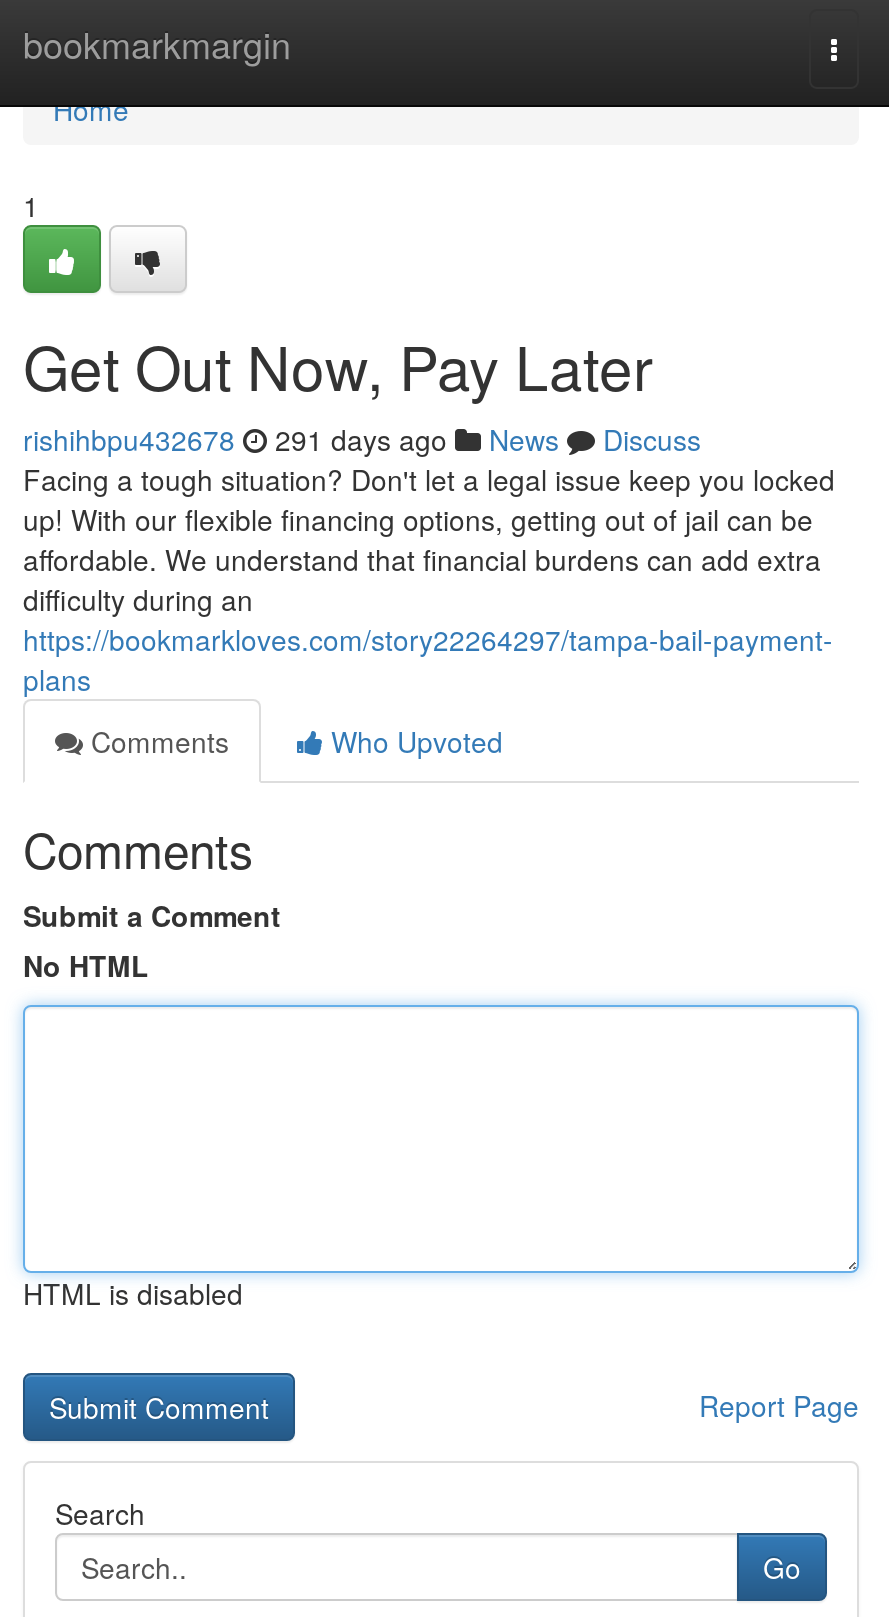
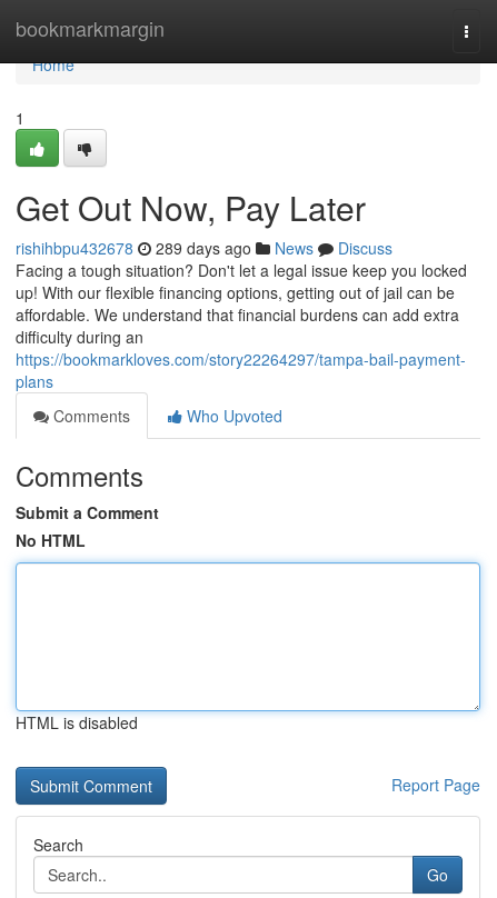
- rishihbpu432678 291 days ago News Discuss
+ rishihbpu432678 289 days ago News Discuss
